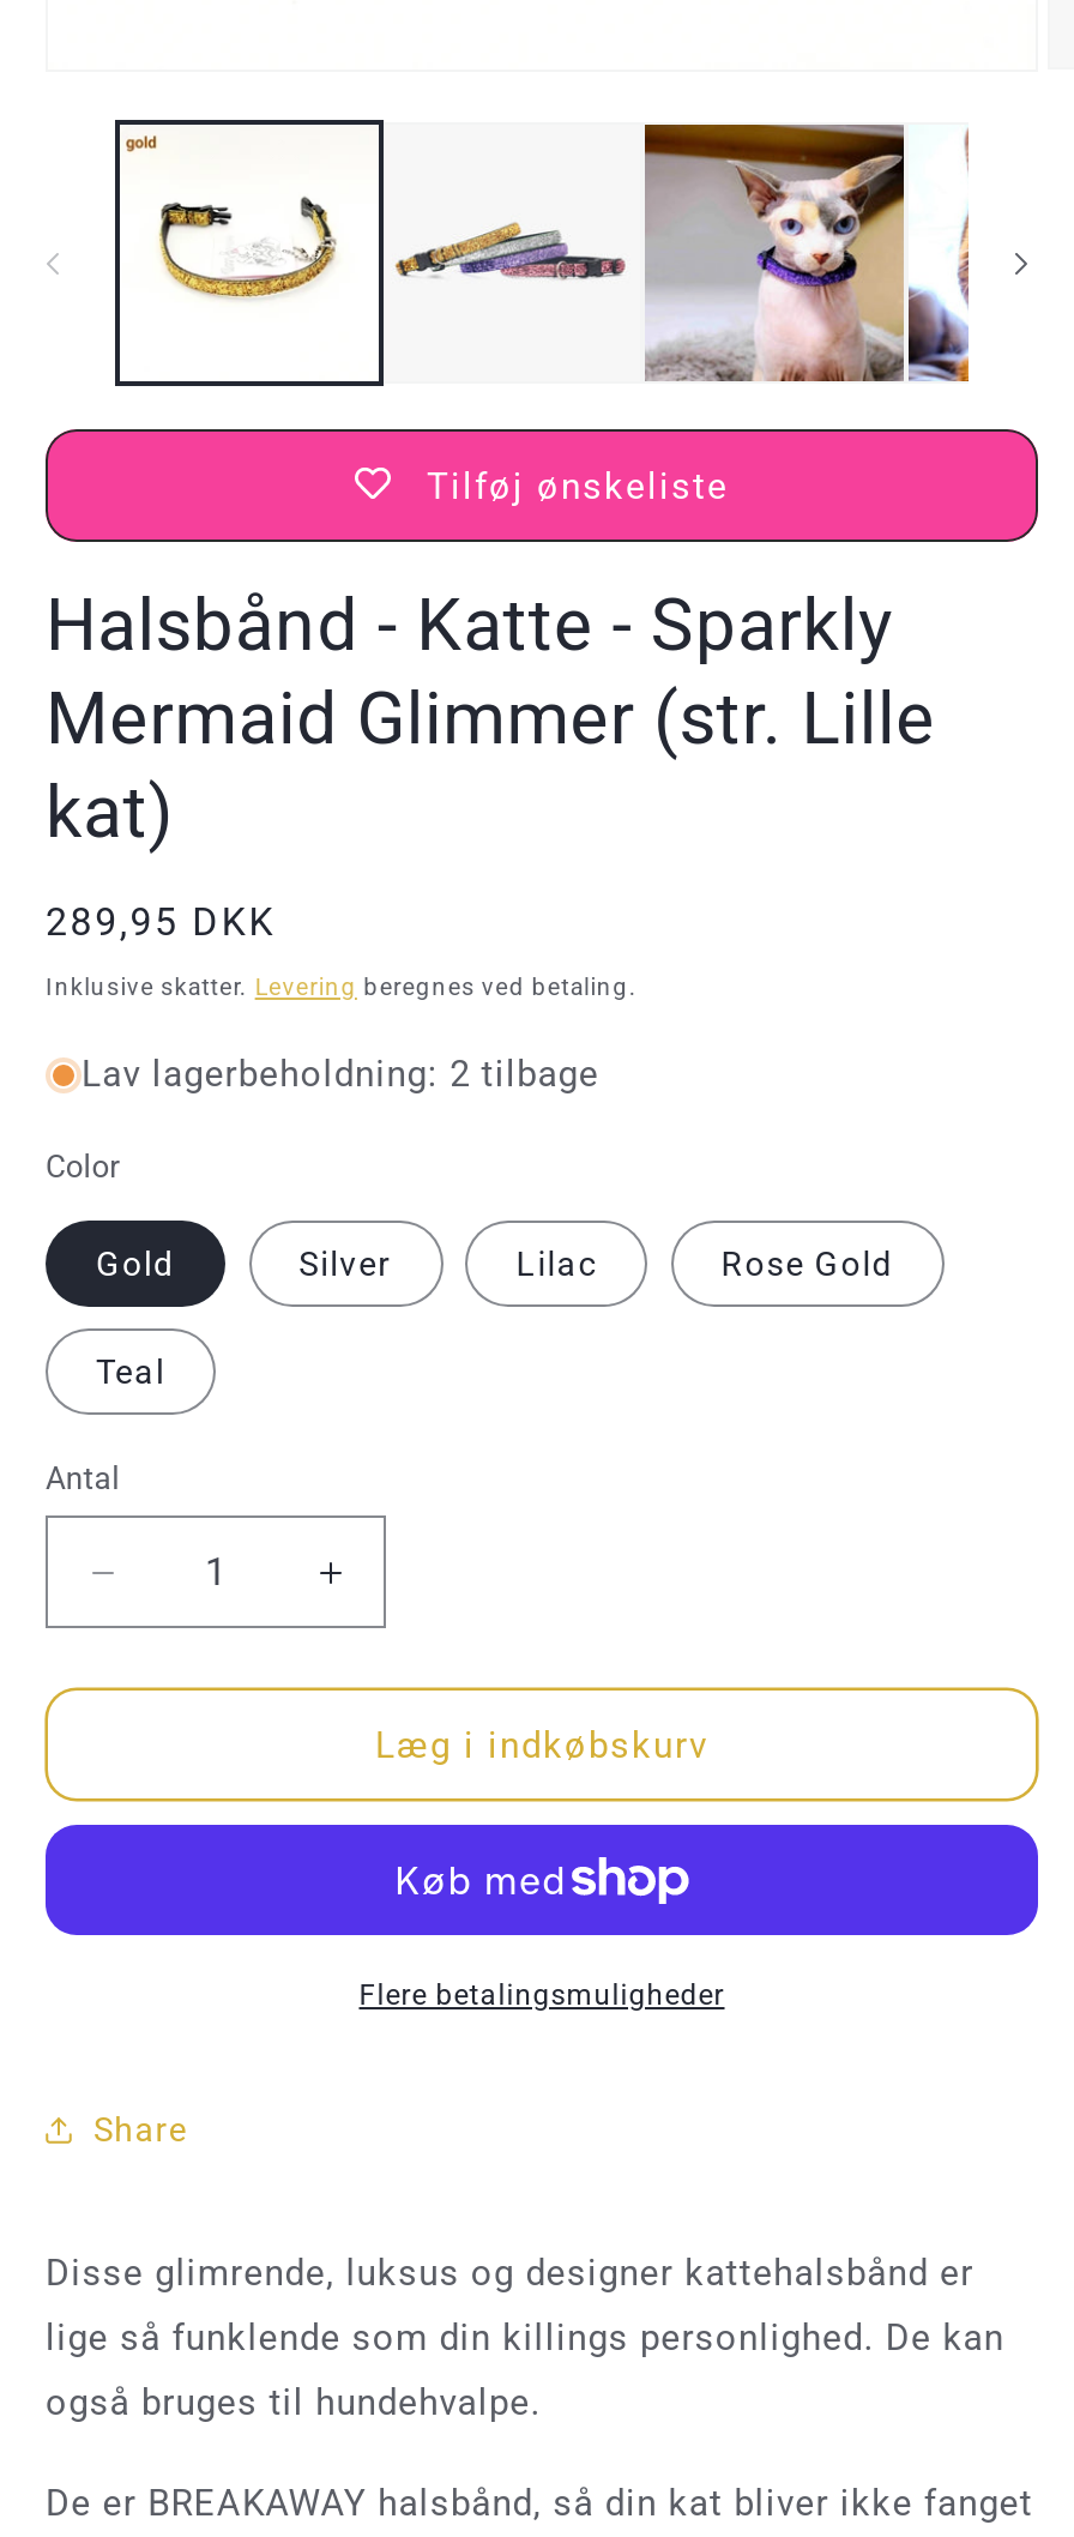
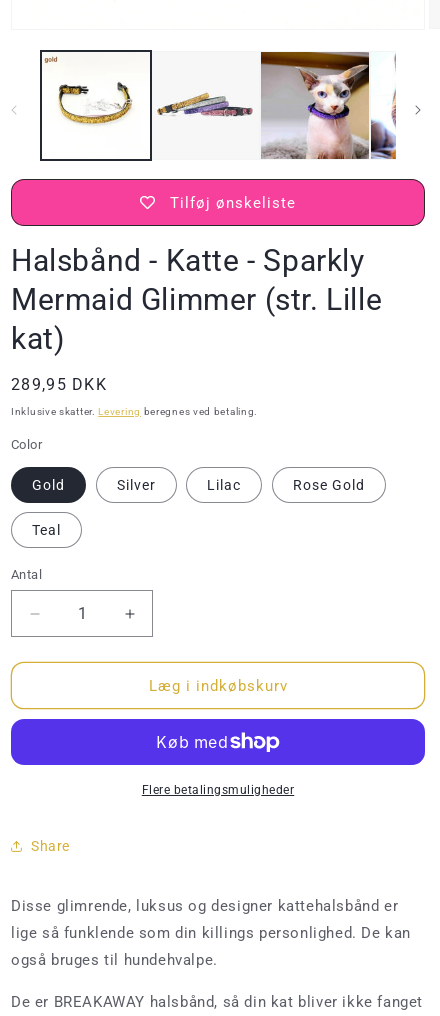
- Lav lagerbeholdning: 2 tilbage
